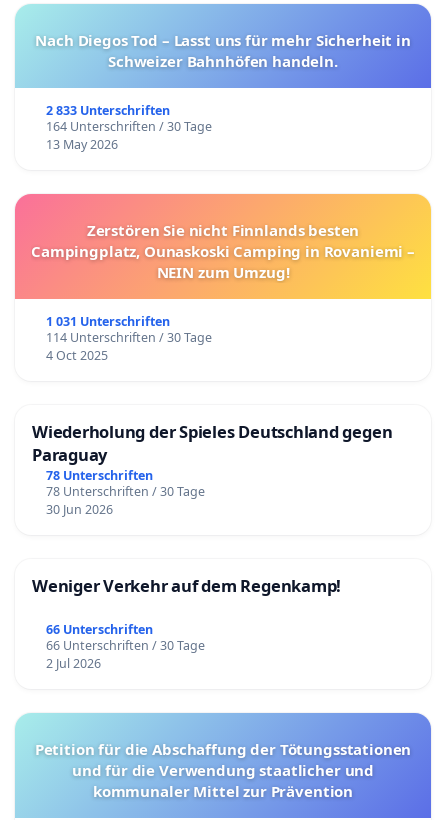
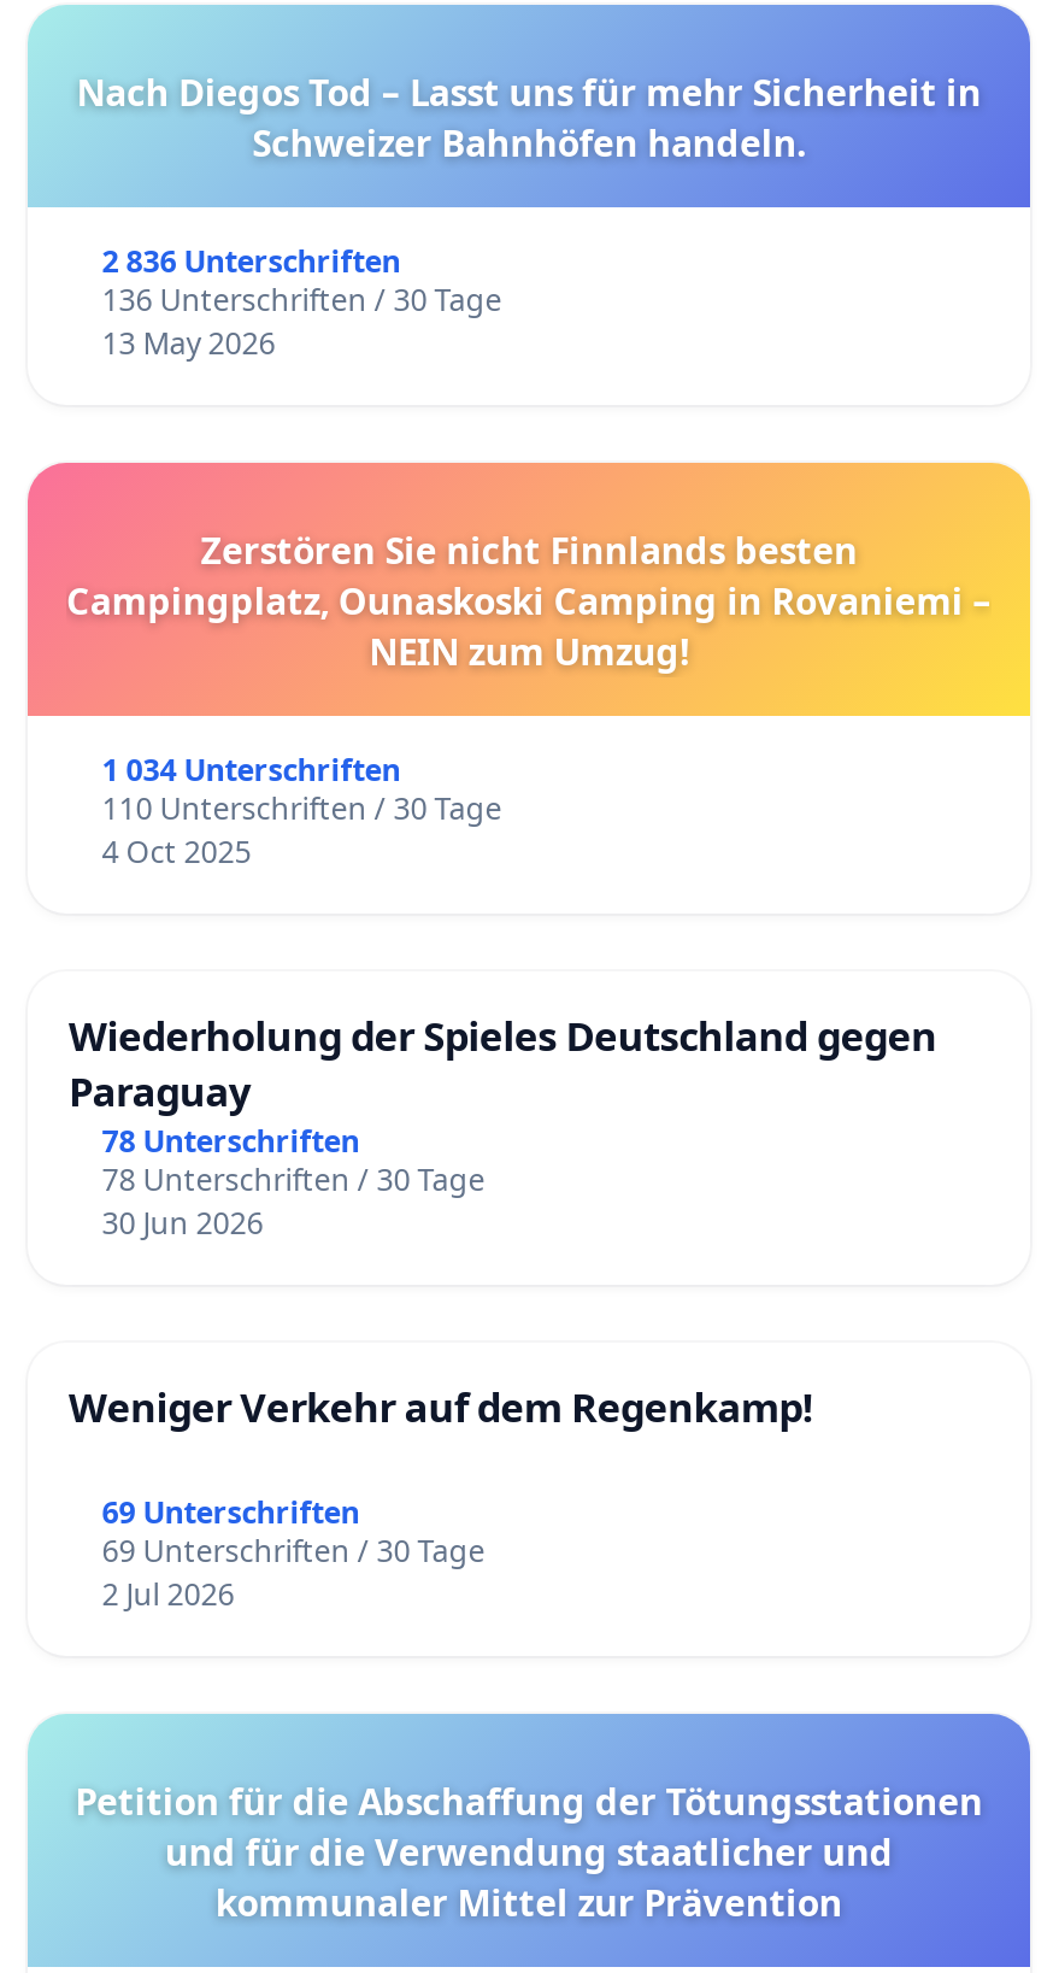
- 2 833 Unterschriften
+ 2 836 Unterschriften

- 164 Unterschriften / 30 Tage
+ 136 Unterschriften / 30 Tage

- 1 031 Unterschriften
+ 1 034 Unterschriften

- 114 Unterschriften / 30 Tage
+ 110 Unterschriften / 30 Tage

- 66 Unterschriften
+ 69 Unterschriften

- 66 Unterschriften / 30 Tage
+ 69 Unterschriften / 30 Tage
